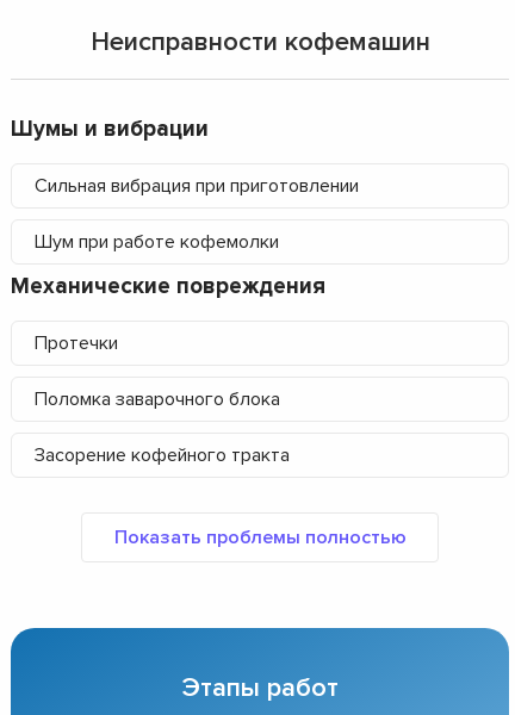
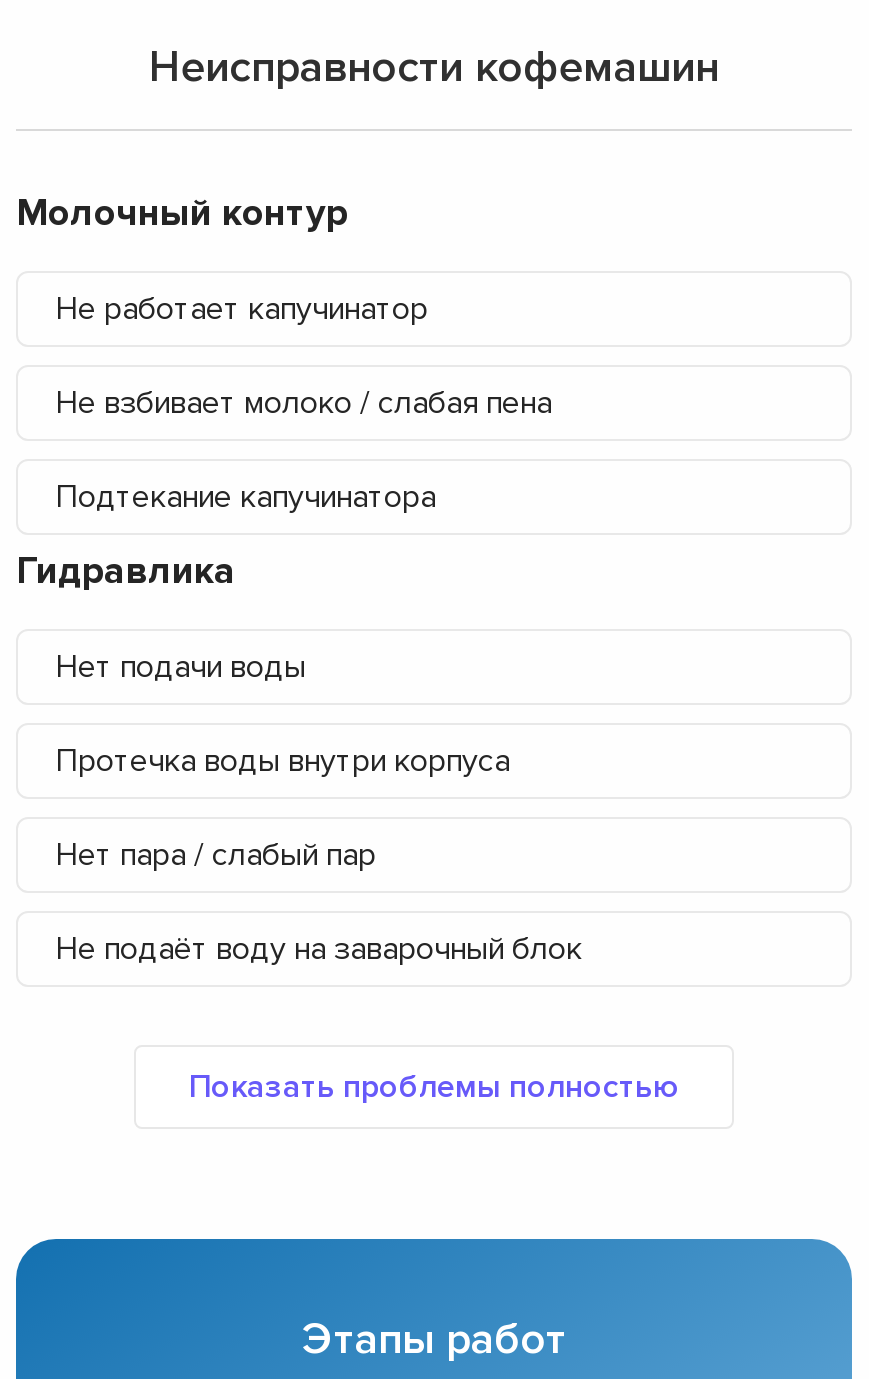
- Шумы и вибрации
- Сильная вибрация при приготовлении
- Шум при работе кофемолки
- Механические повреждения
- Протечки
- Поломка заварочного блока
- Засорение кофейного тракта
+ Молочный контур
+ Не работает капучинатор
+ Не взбивает молоко / слабая пена
+ Подтекание капучинатора
+ Гидравлика
+ Нет подачи воды
+ Протечка воды внутри корпуса
+ Нет пара / слабый пар
+ Не подаёт воду на заварочный блок
